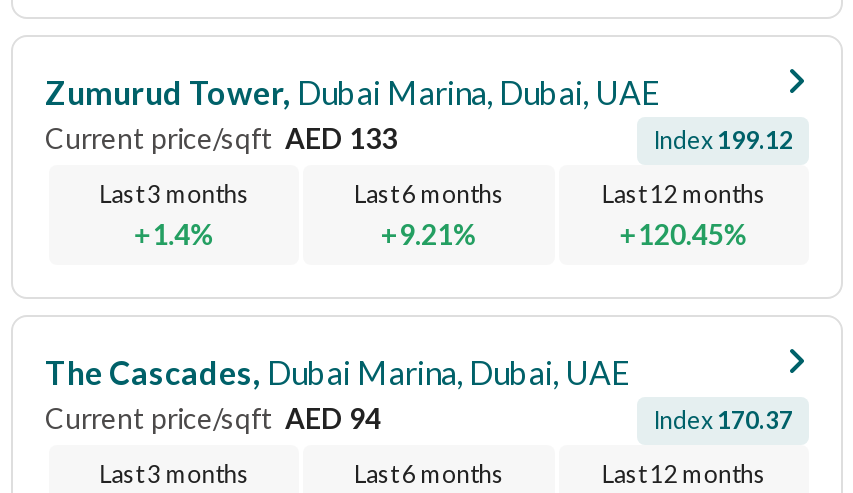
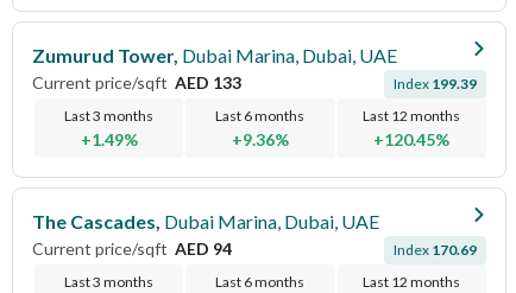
- Index 199.12
+ Index 199.39

- + 1.4%
+ + 1.49%

- +9.21%
+ +9.36%

- Index 170.37
+ Index 170.69
